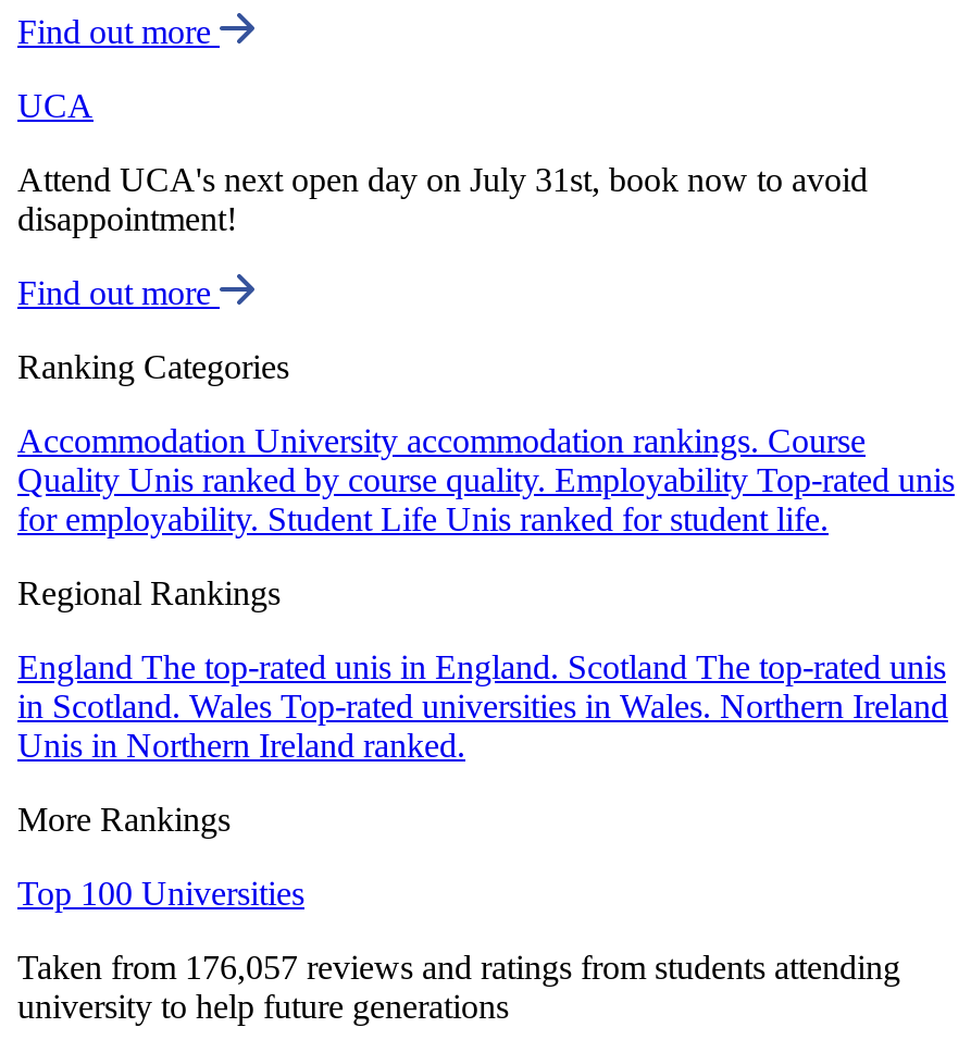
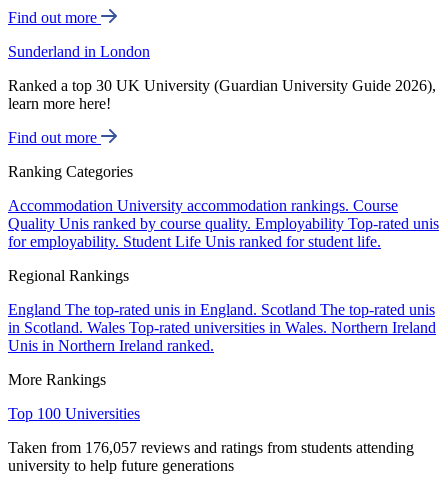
- UCA
+ Sunderland in London

- Attend UCA's next open day on July 31st, book now to avoid
- disappointment!
+ Ranked a top 30 UK University (Guardian University Guide 2026),
+ learn more here!
